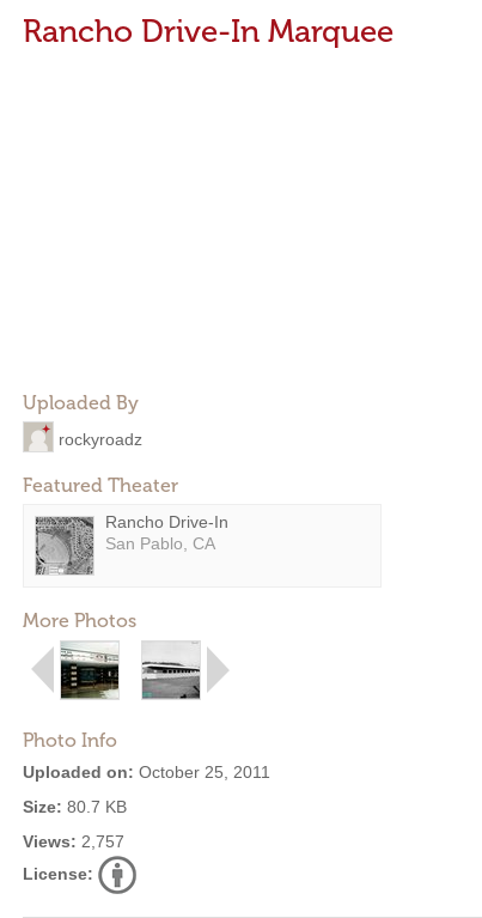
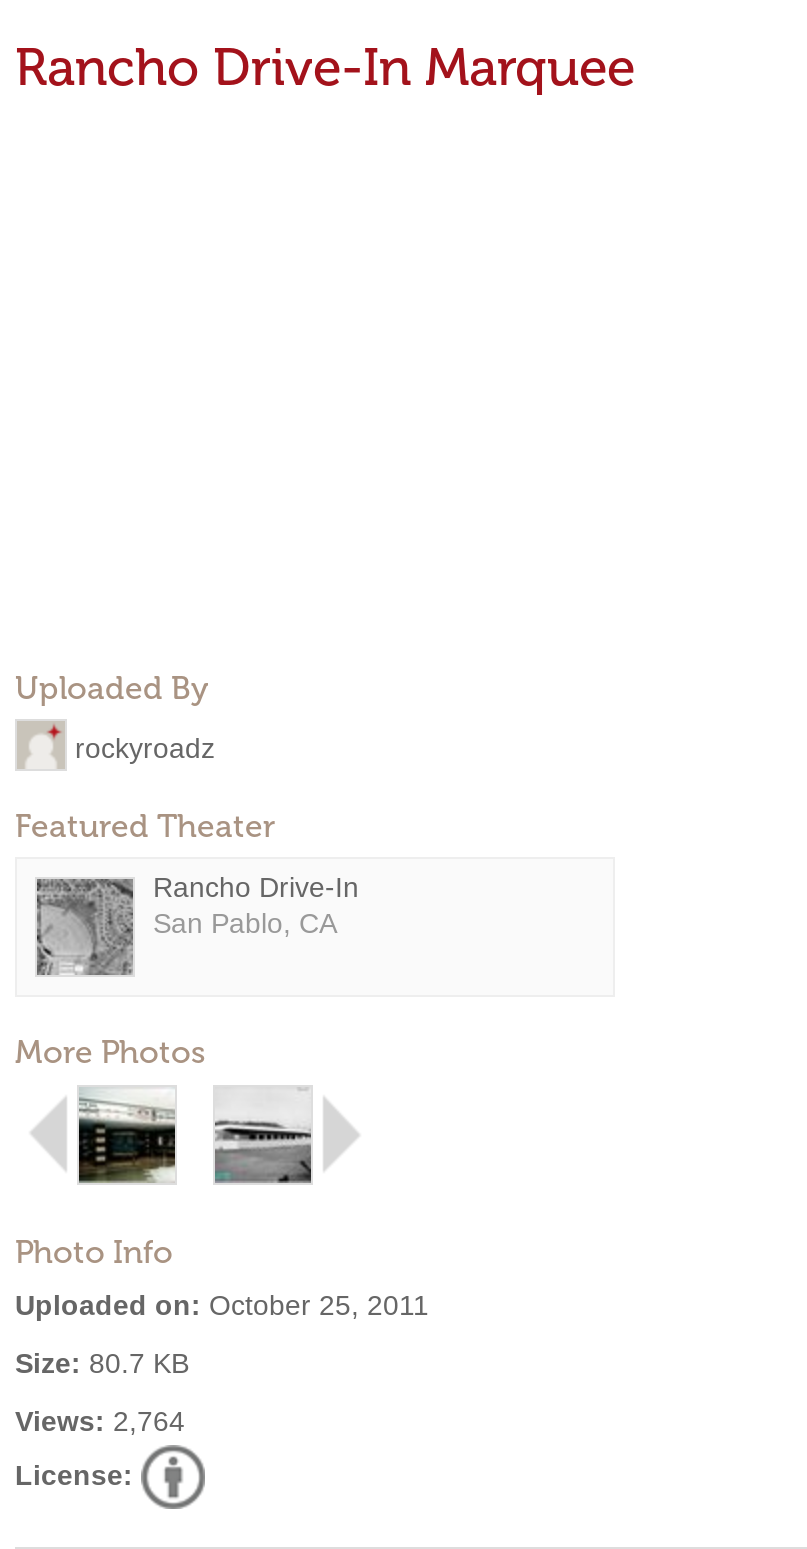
- Views: 2,757
+ Views: 2,764
